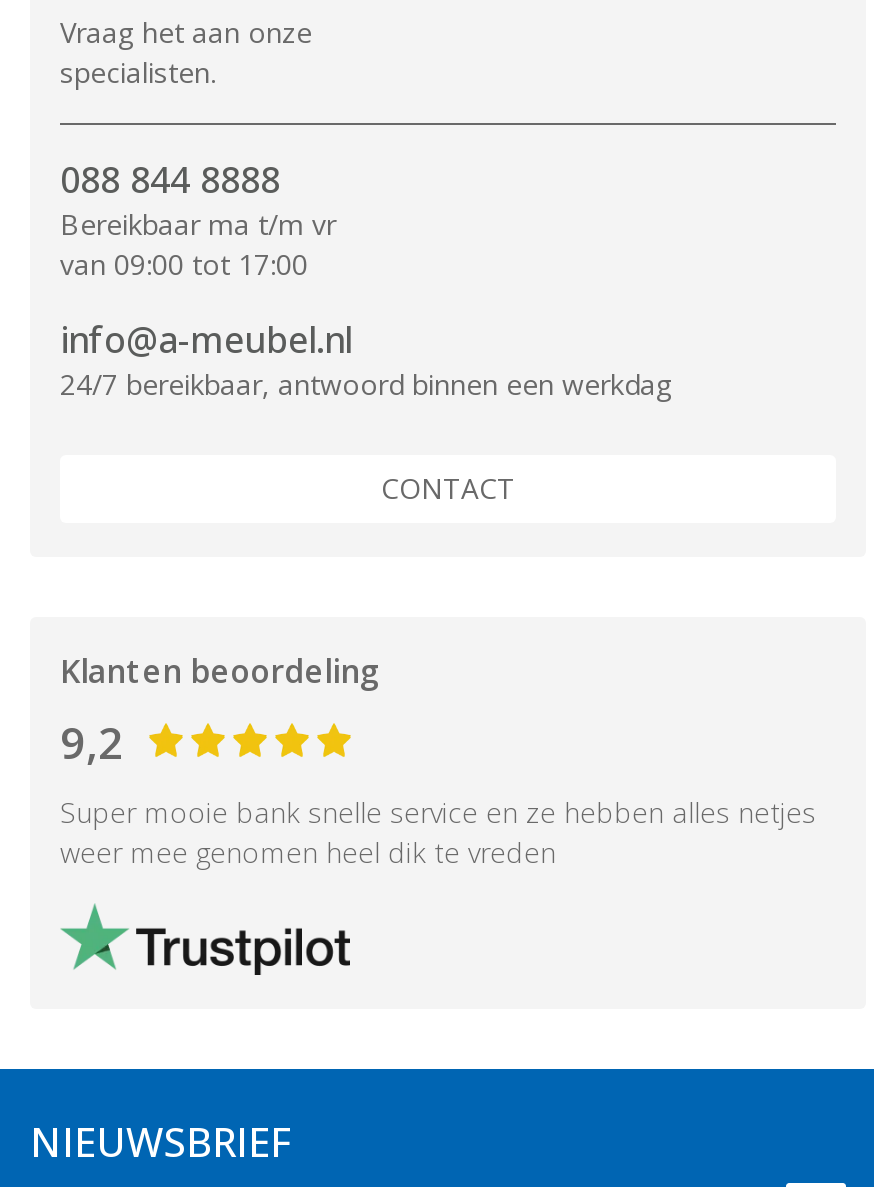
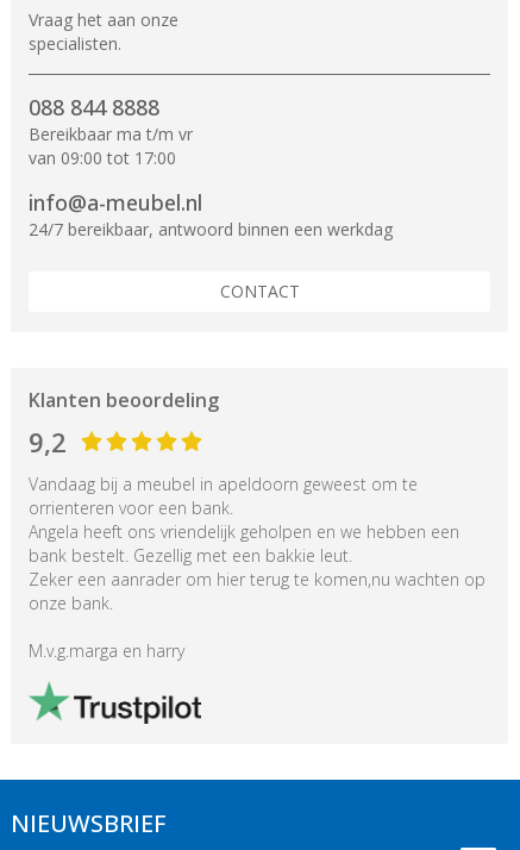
- Super mooie bank snelle service en ze hebben alles netjes
- weer mee genomen heel dik te vreden
+ Vandaag bij a meubel in apeldoorn geweest om te
+ orrienteren voor een bank.
+ Angela heeft ons vriendelijk geholpen en we hebben een
+ bank bestelt. Gezellig met een bakkie leut.
+ Zeker een aanrader om hier terug te komen,nu wachten op
+ onze bank.
+ M.v.g.marga en harry
